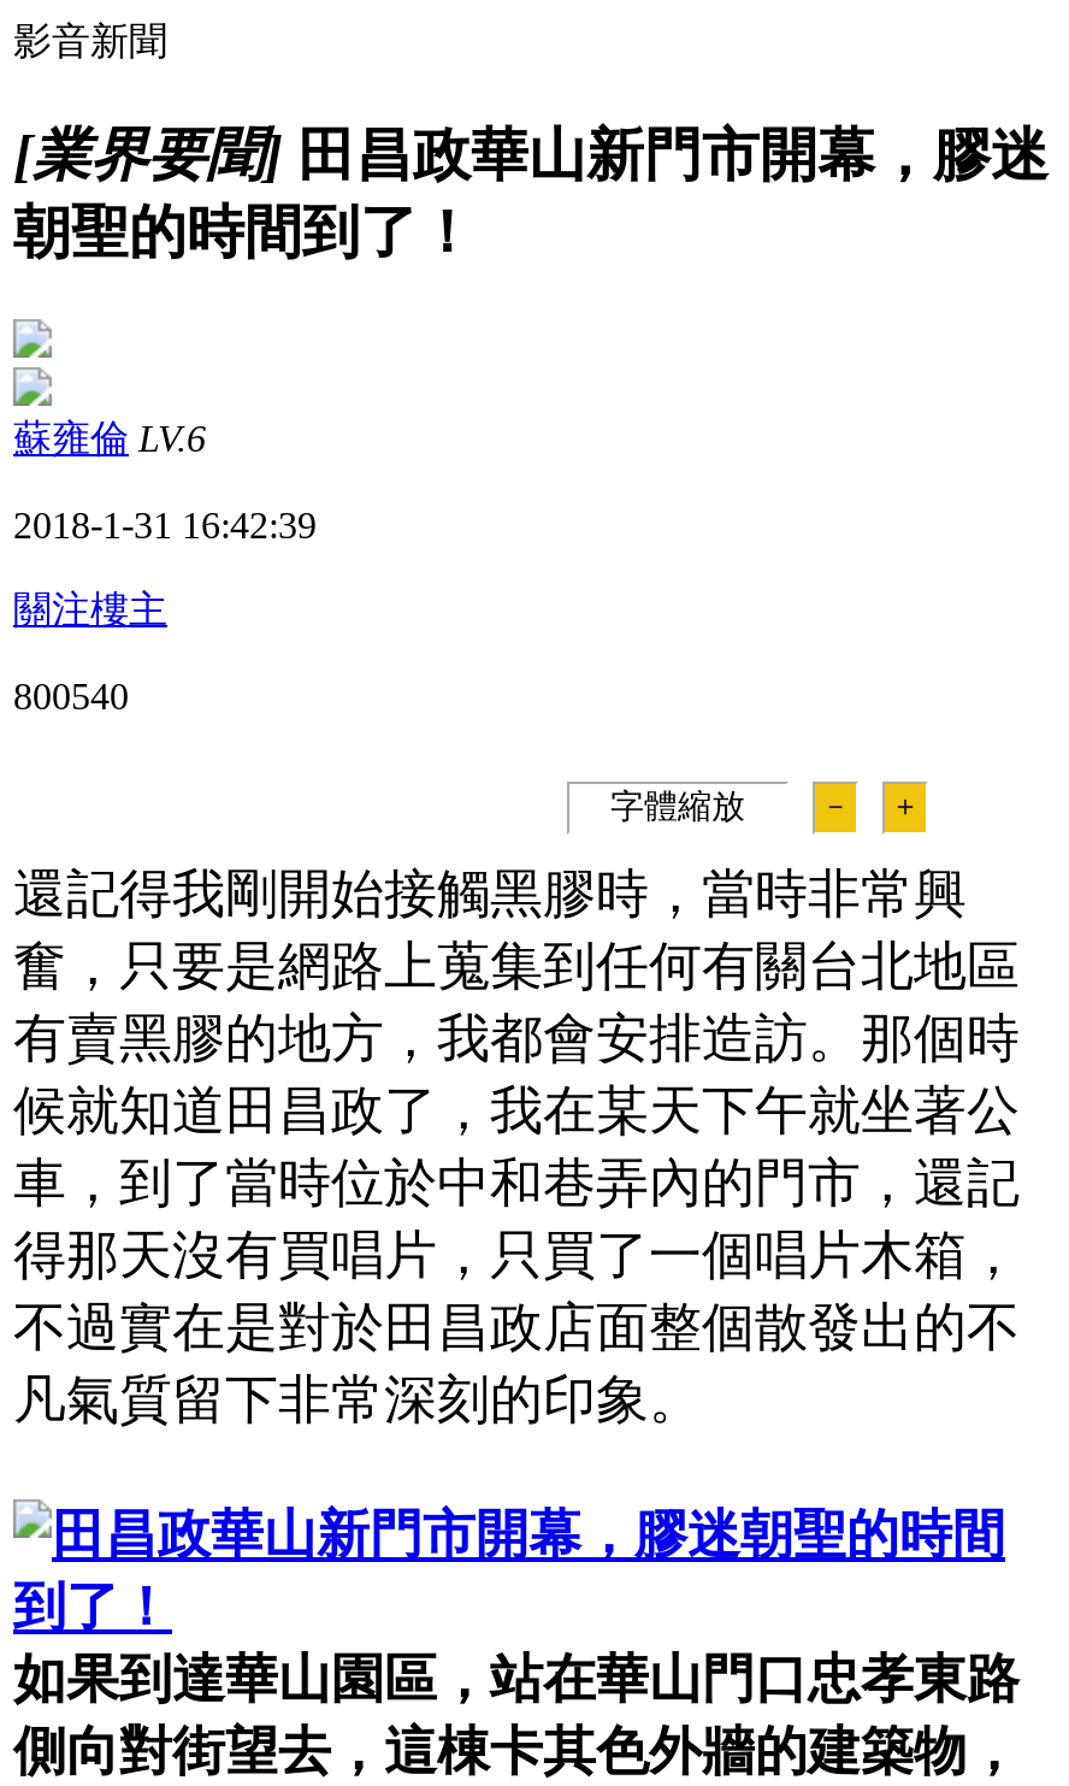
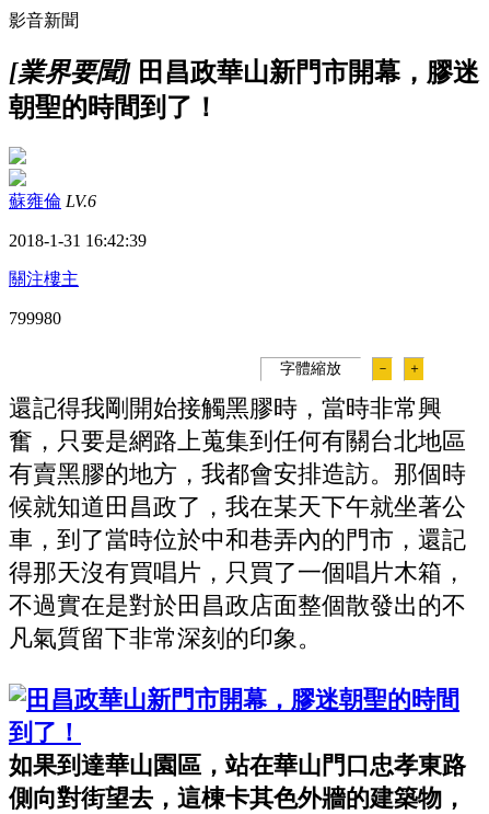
- 800540
+ 799980
